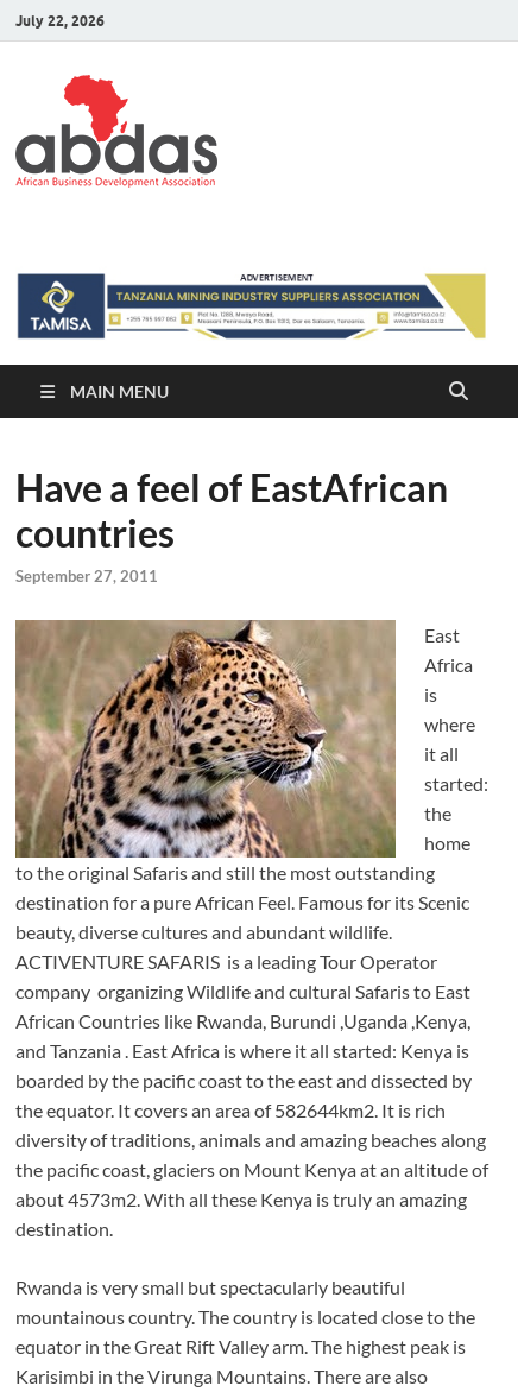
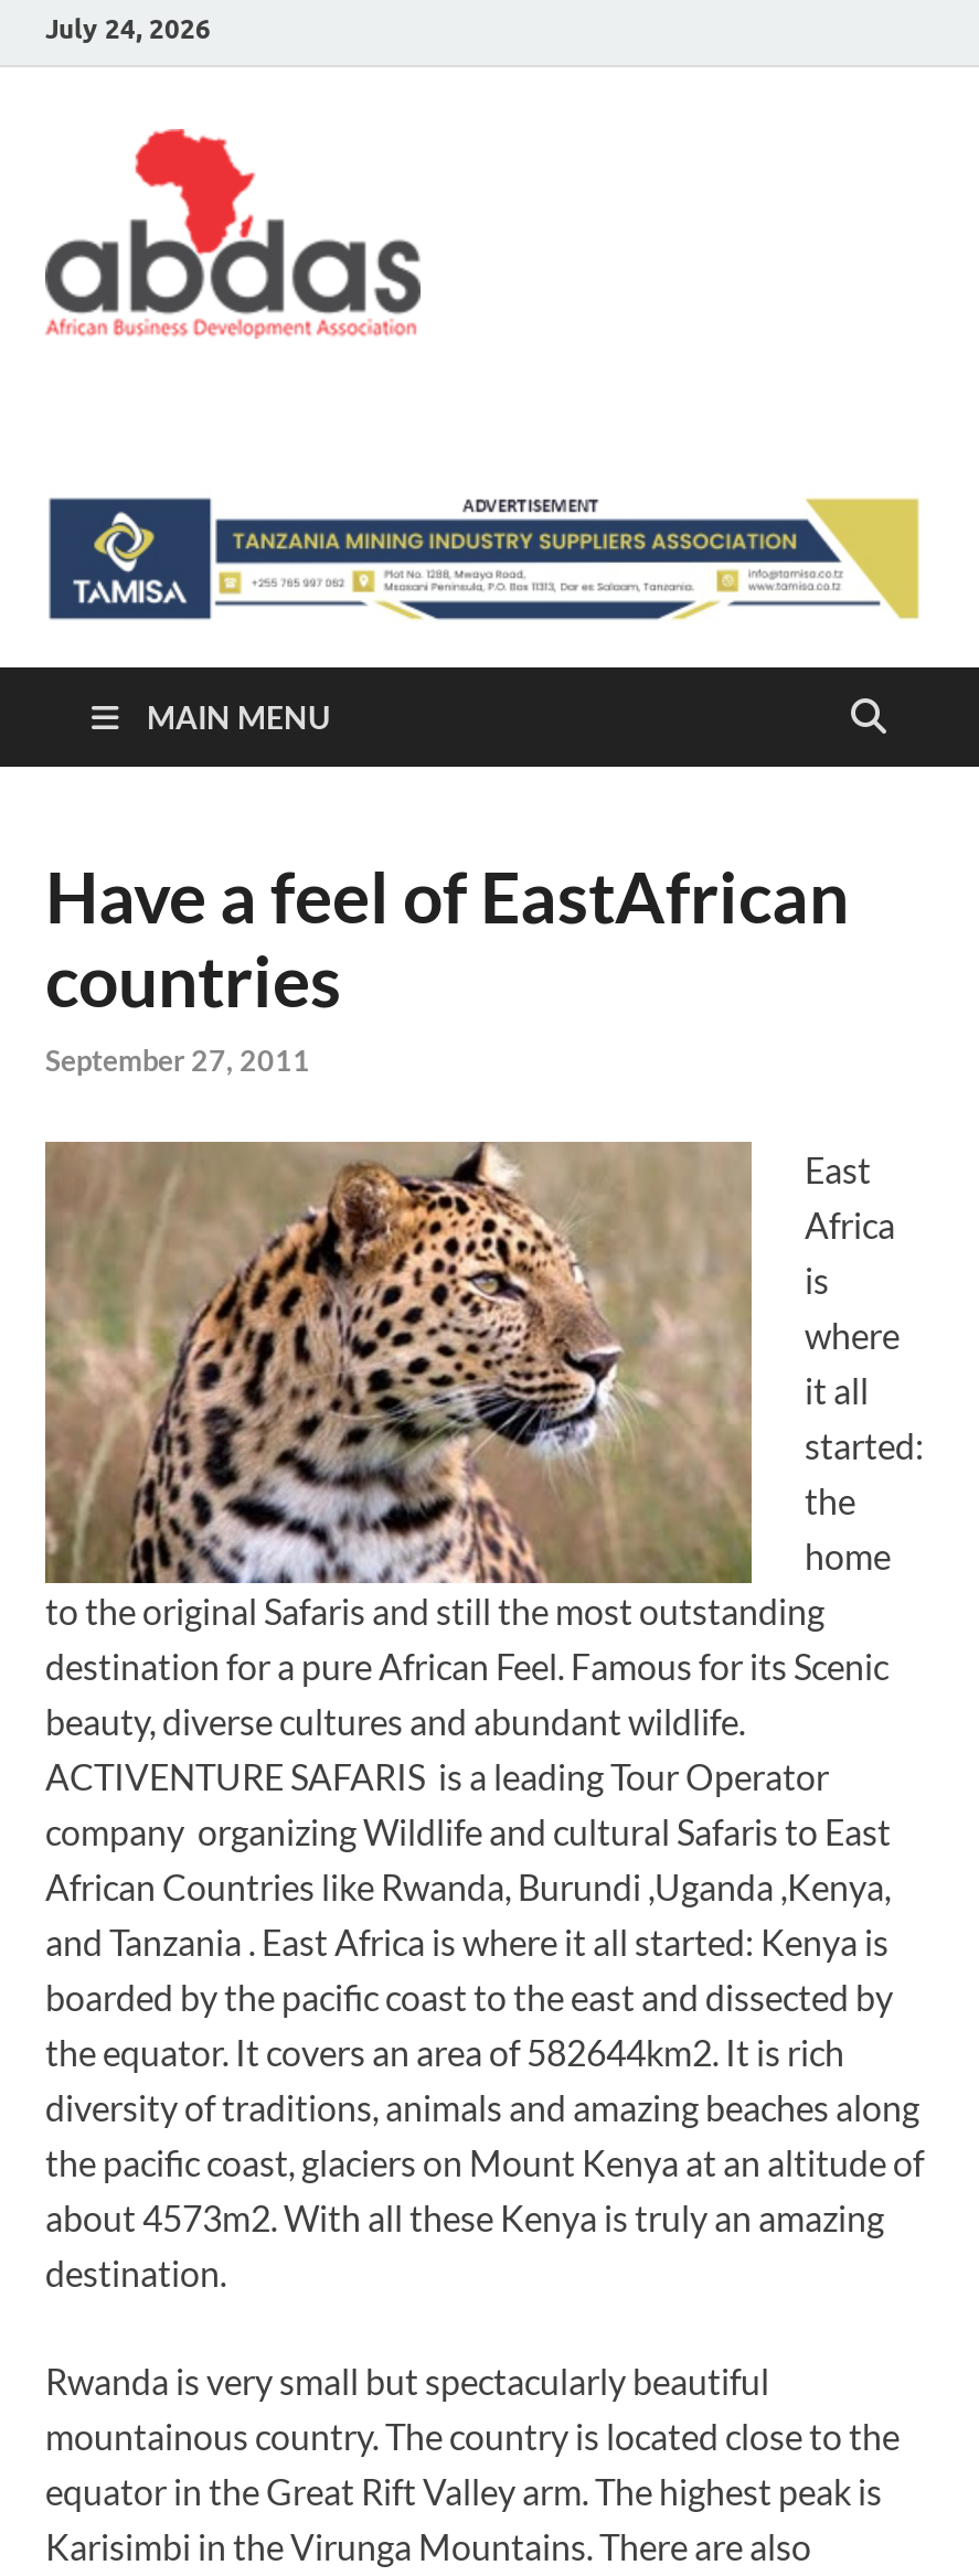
- July 22, 2026
+ July 24, 2026
